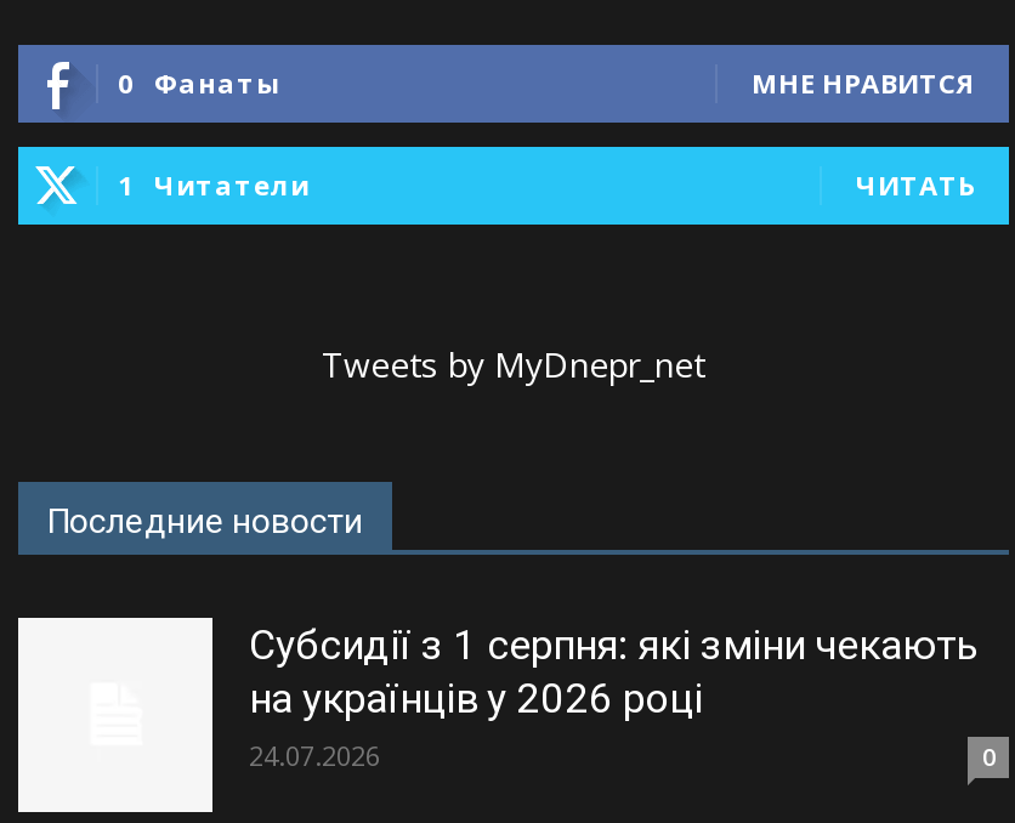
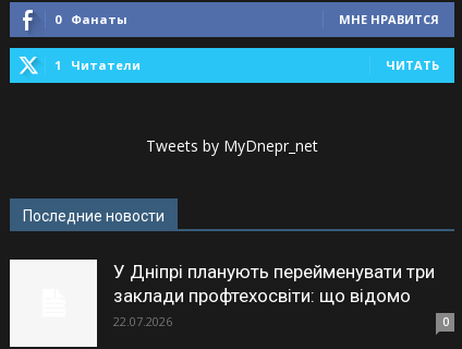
- Субсидії з 1 серпня: які зміни чекають
- на українців у 2026 році
- 24.07.2026
+ У Дніпрі планують перейменувати три
+ заклади профтехосвіти: що відомо
+ 22.07.2026
